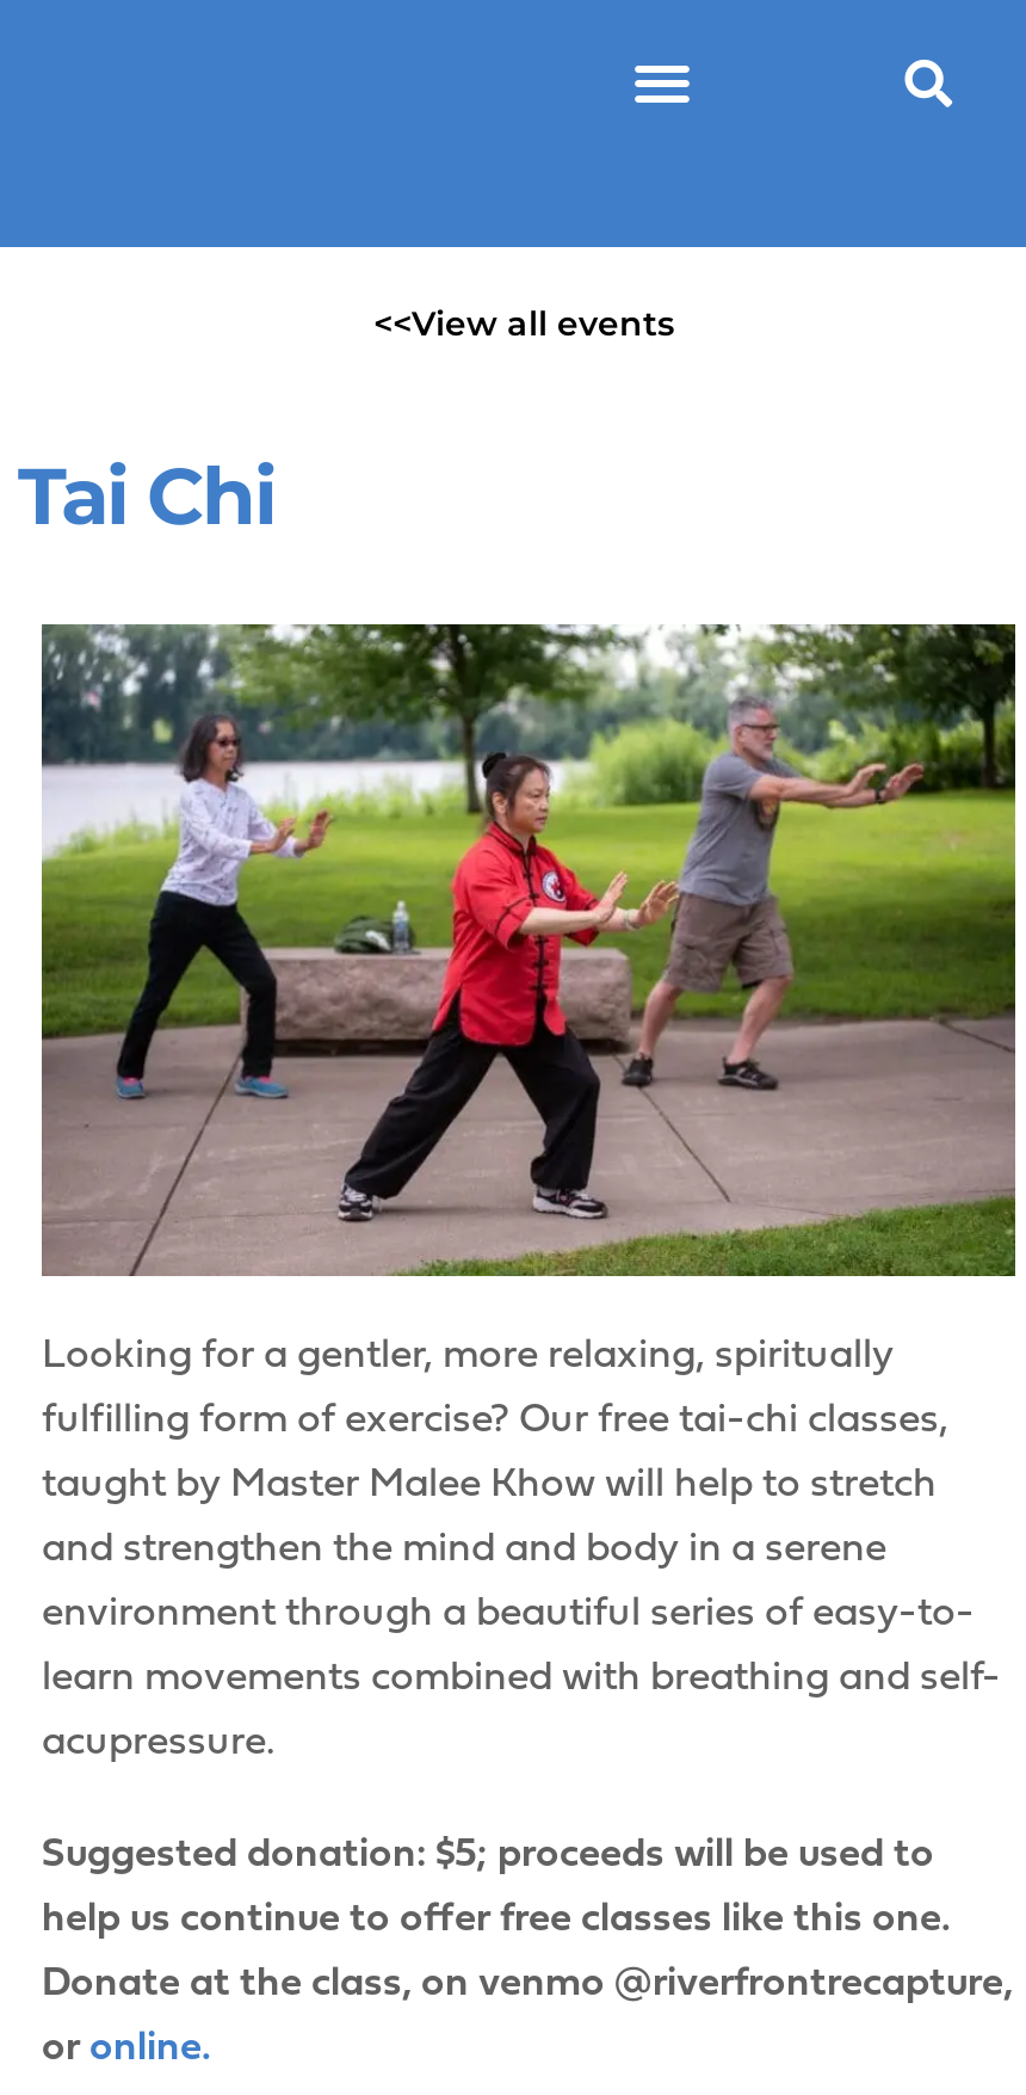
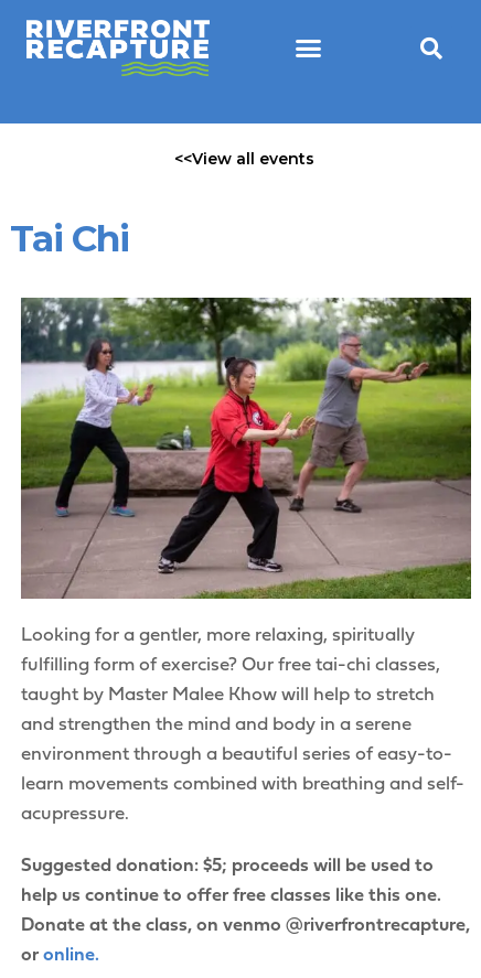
+ [image]
